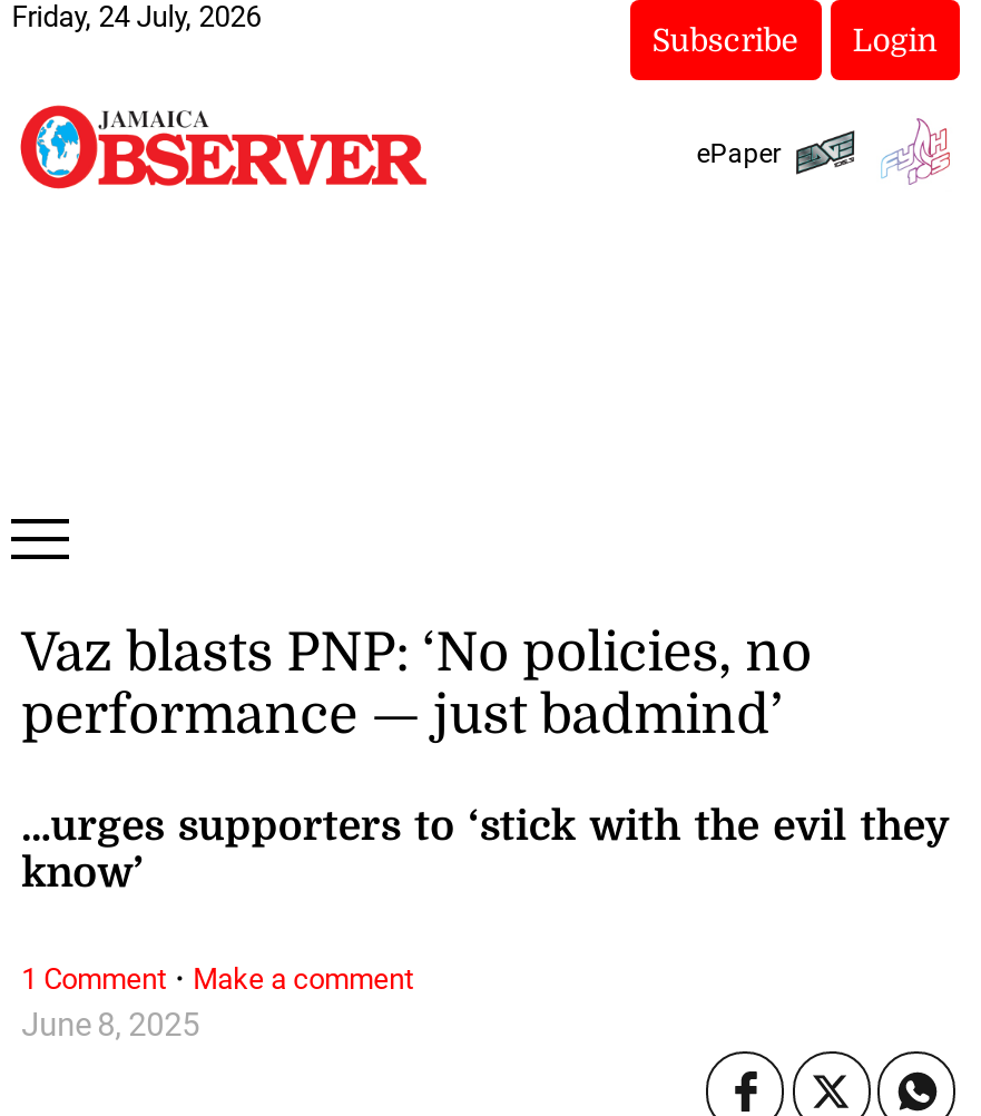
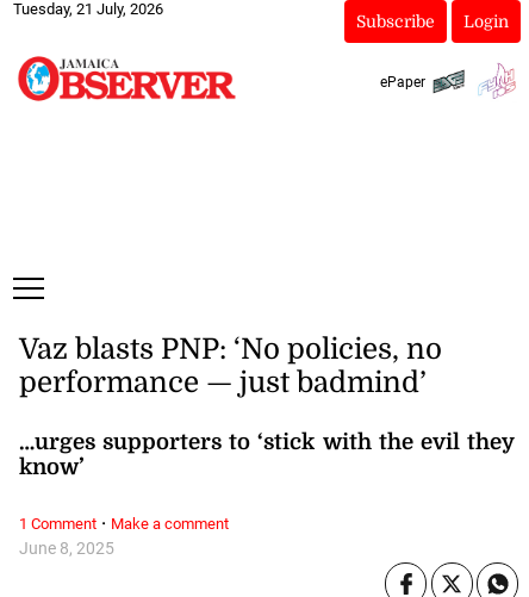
- Friday, 24 July, 2026
+ Tuesday, 21 July, 2026
